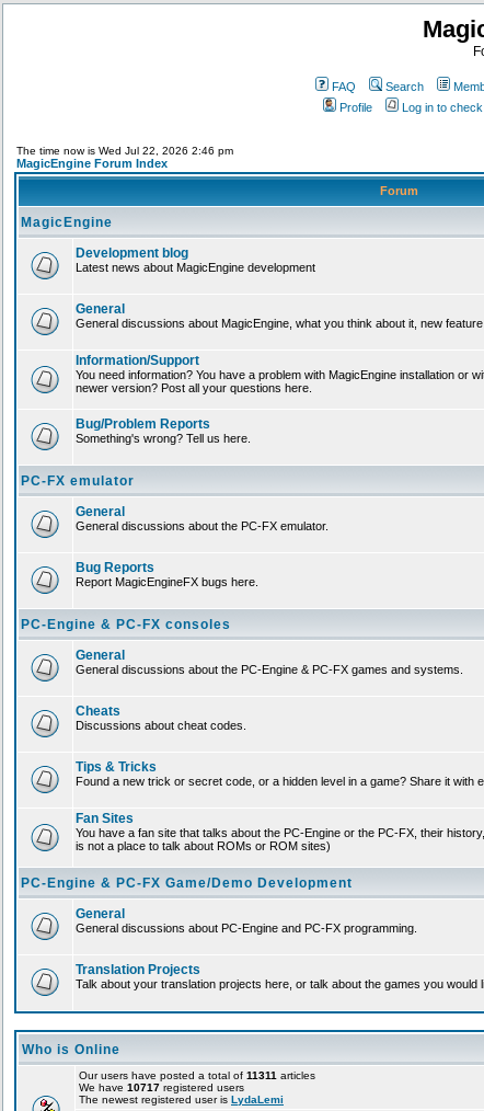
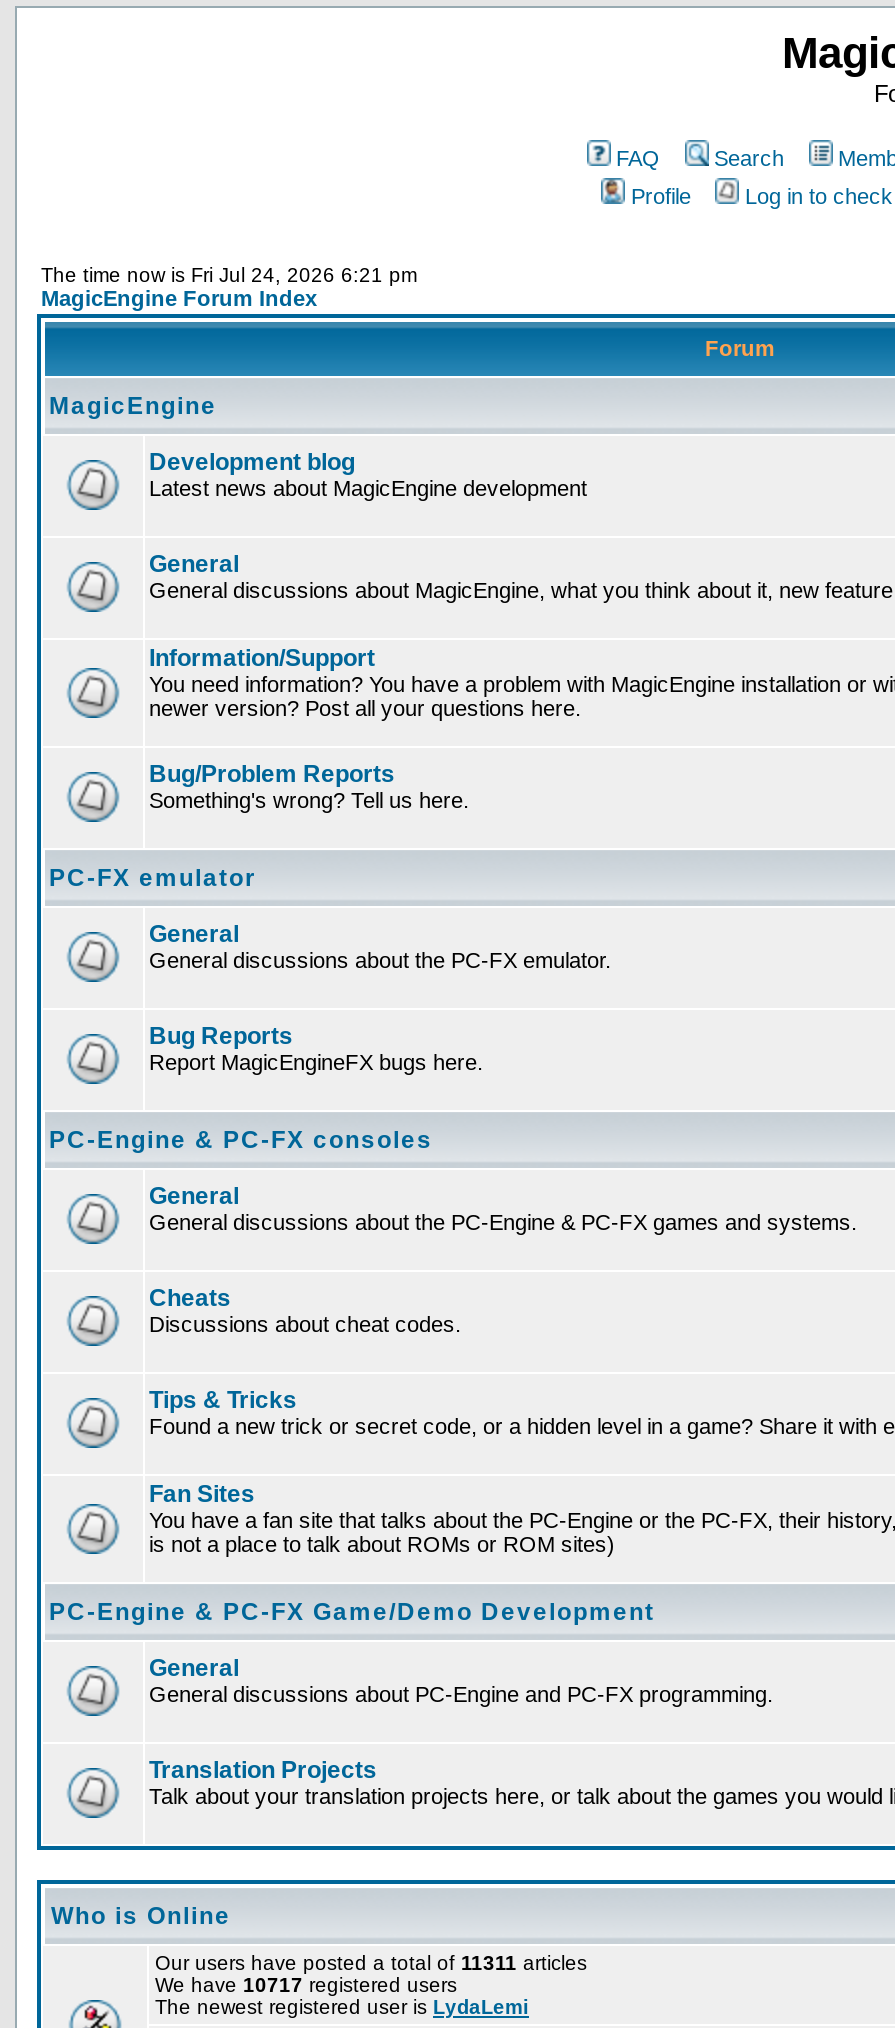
- The time now is Wed Jul 22, 2026 2:46 pm
+ The time now is Fri Jul 24, 2026 6:21 pm
